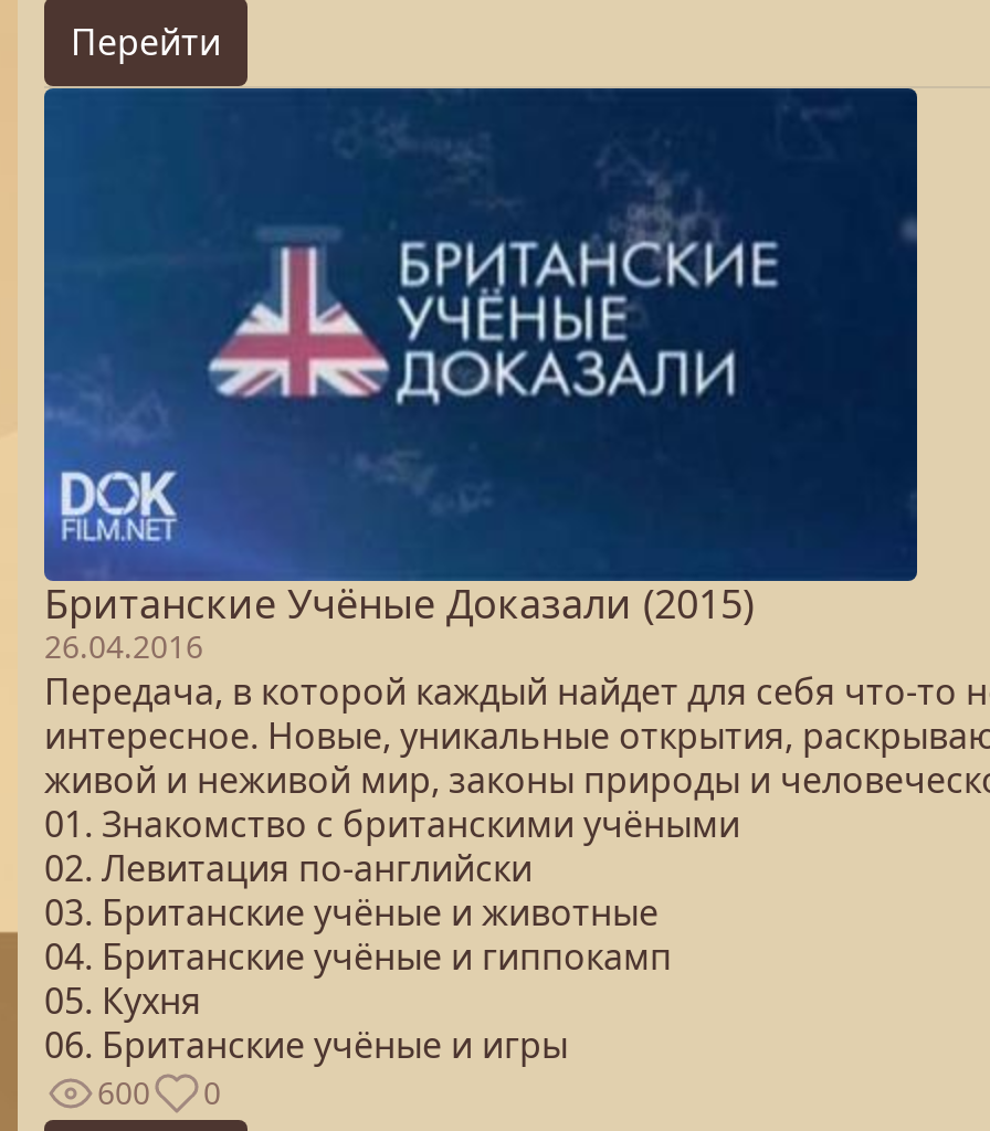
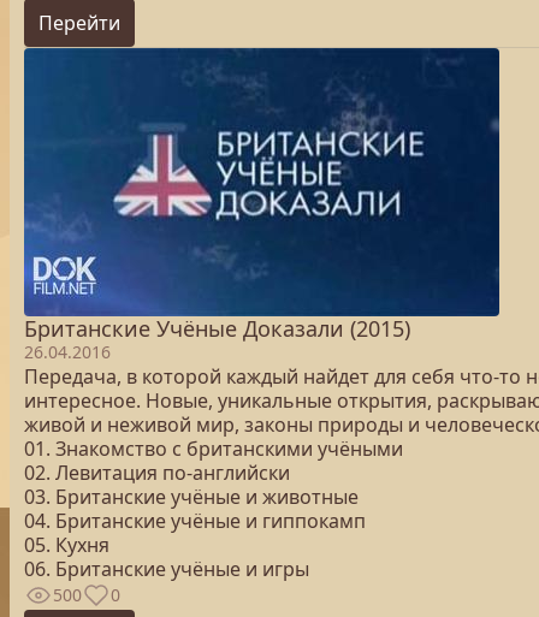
- 600 0
+ 500 0
